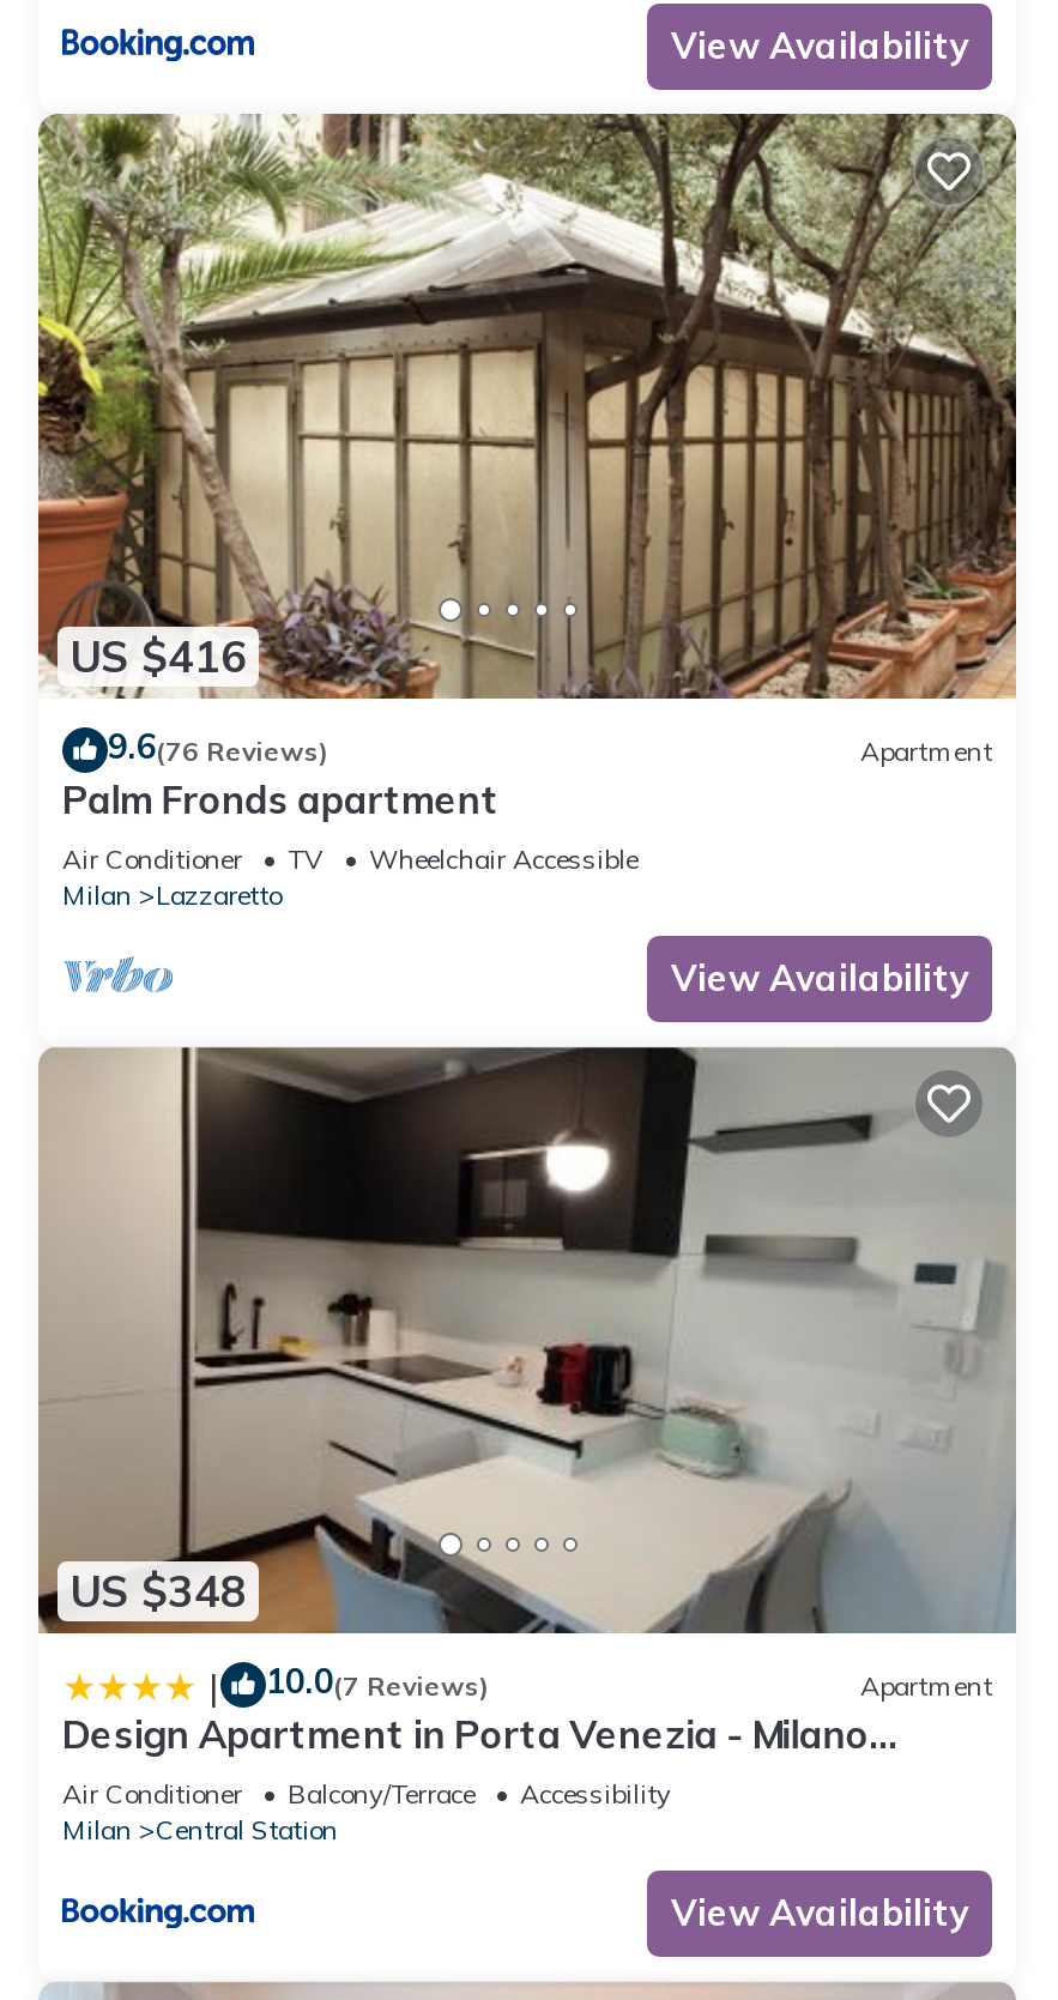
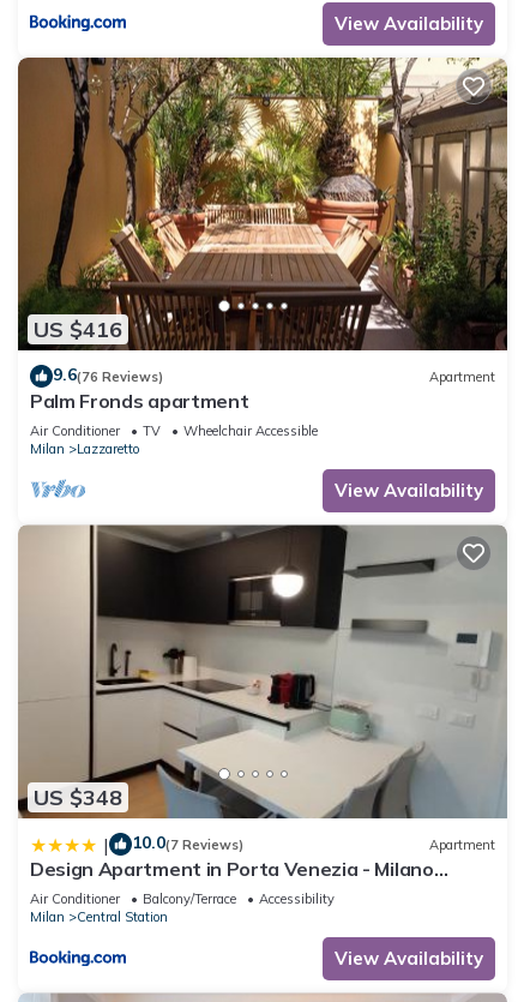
- [image]
+ [image]
